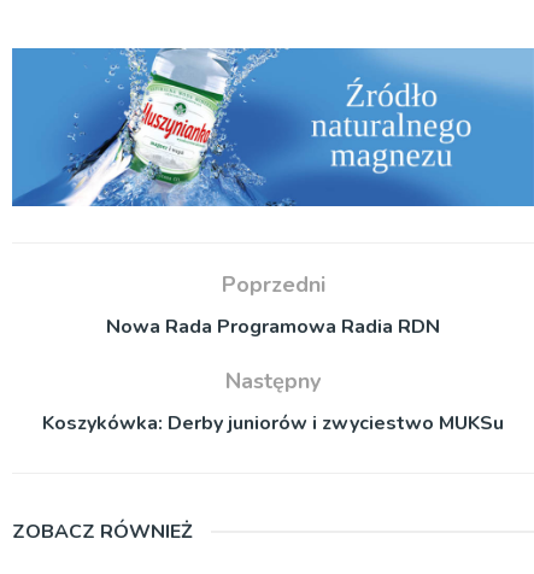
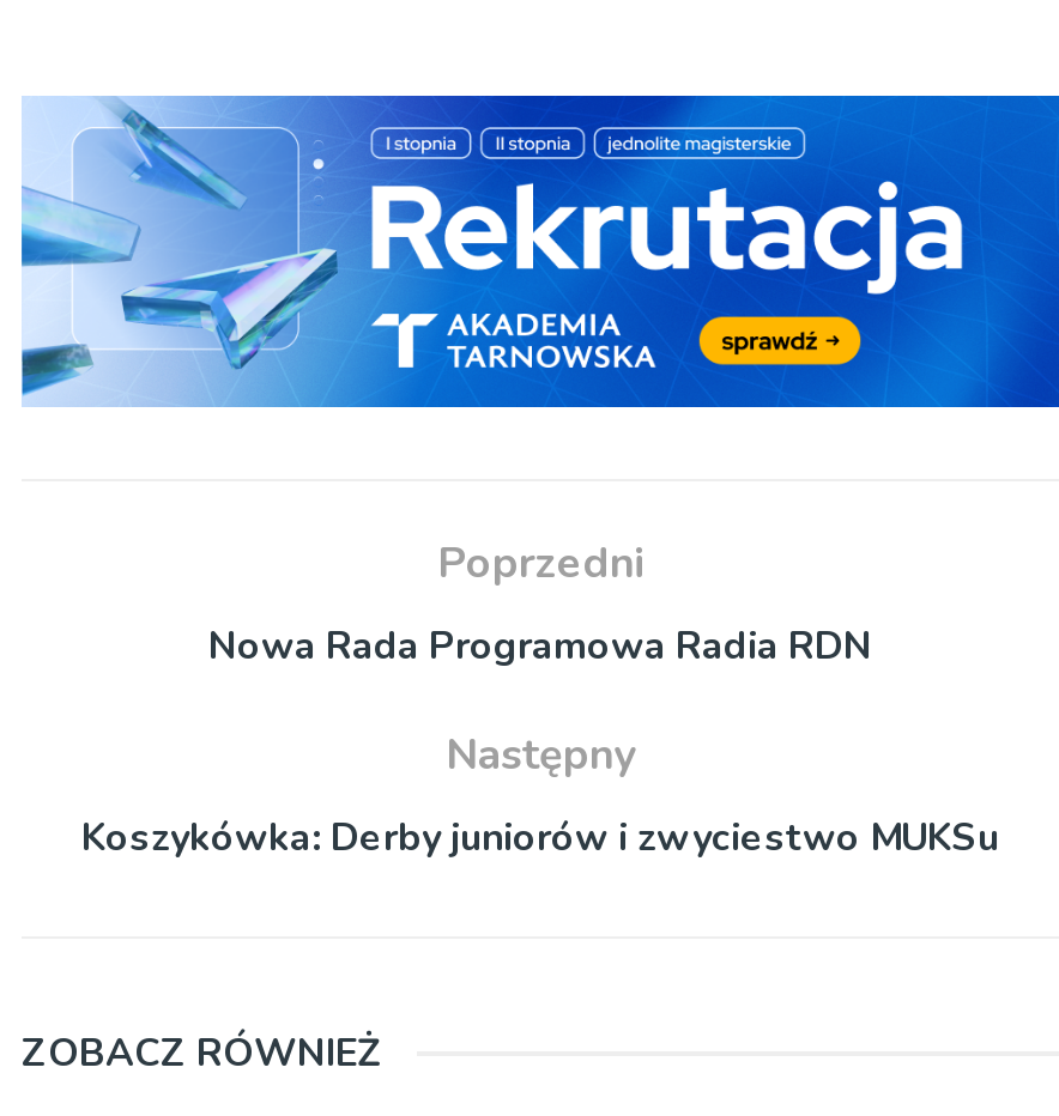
- [image]
+ [image]
